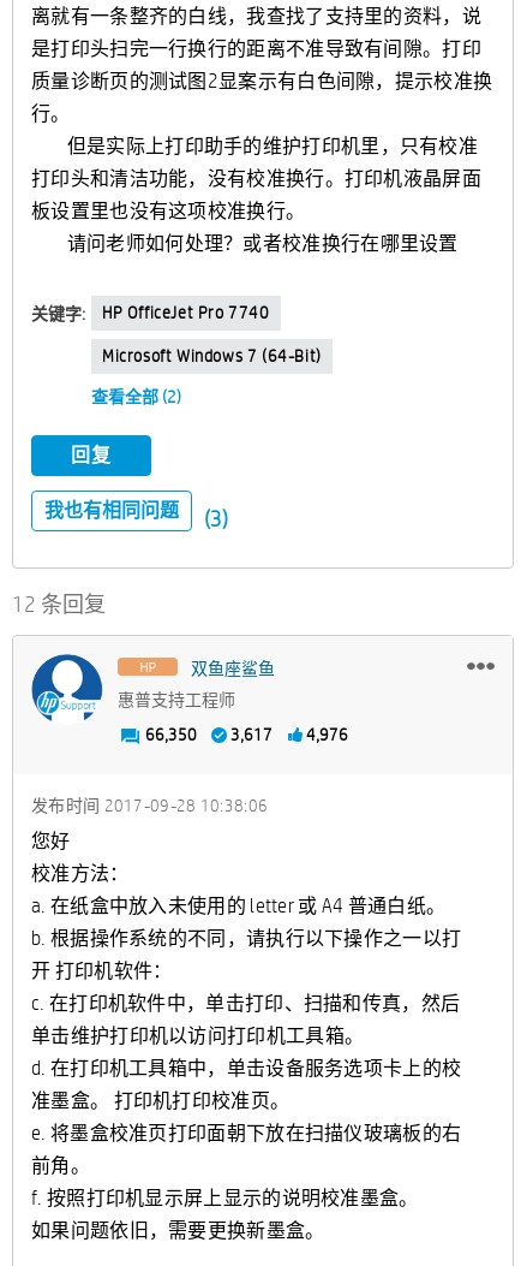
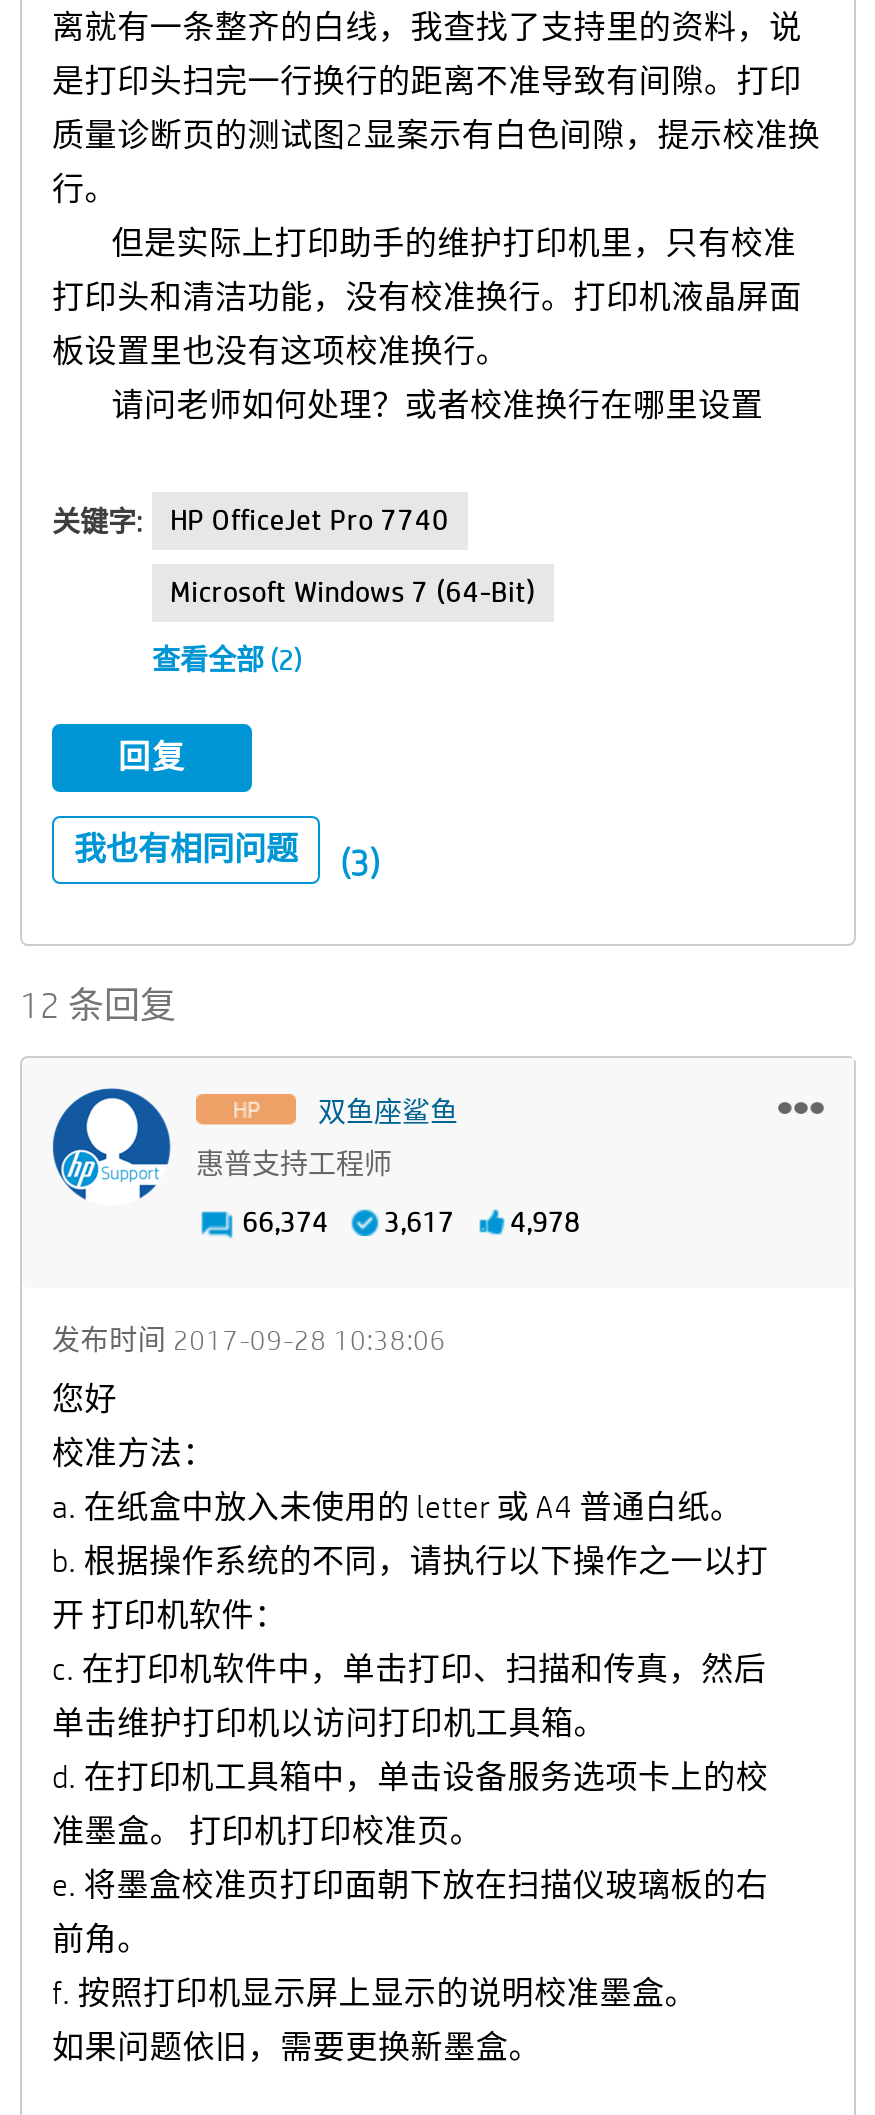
- 66,350
+ 66,374

- 4,976
+ 4,978
